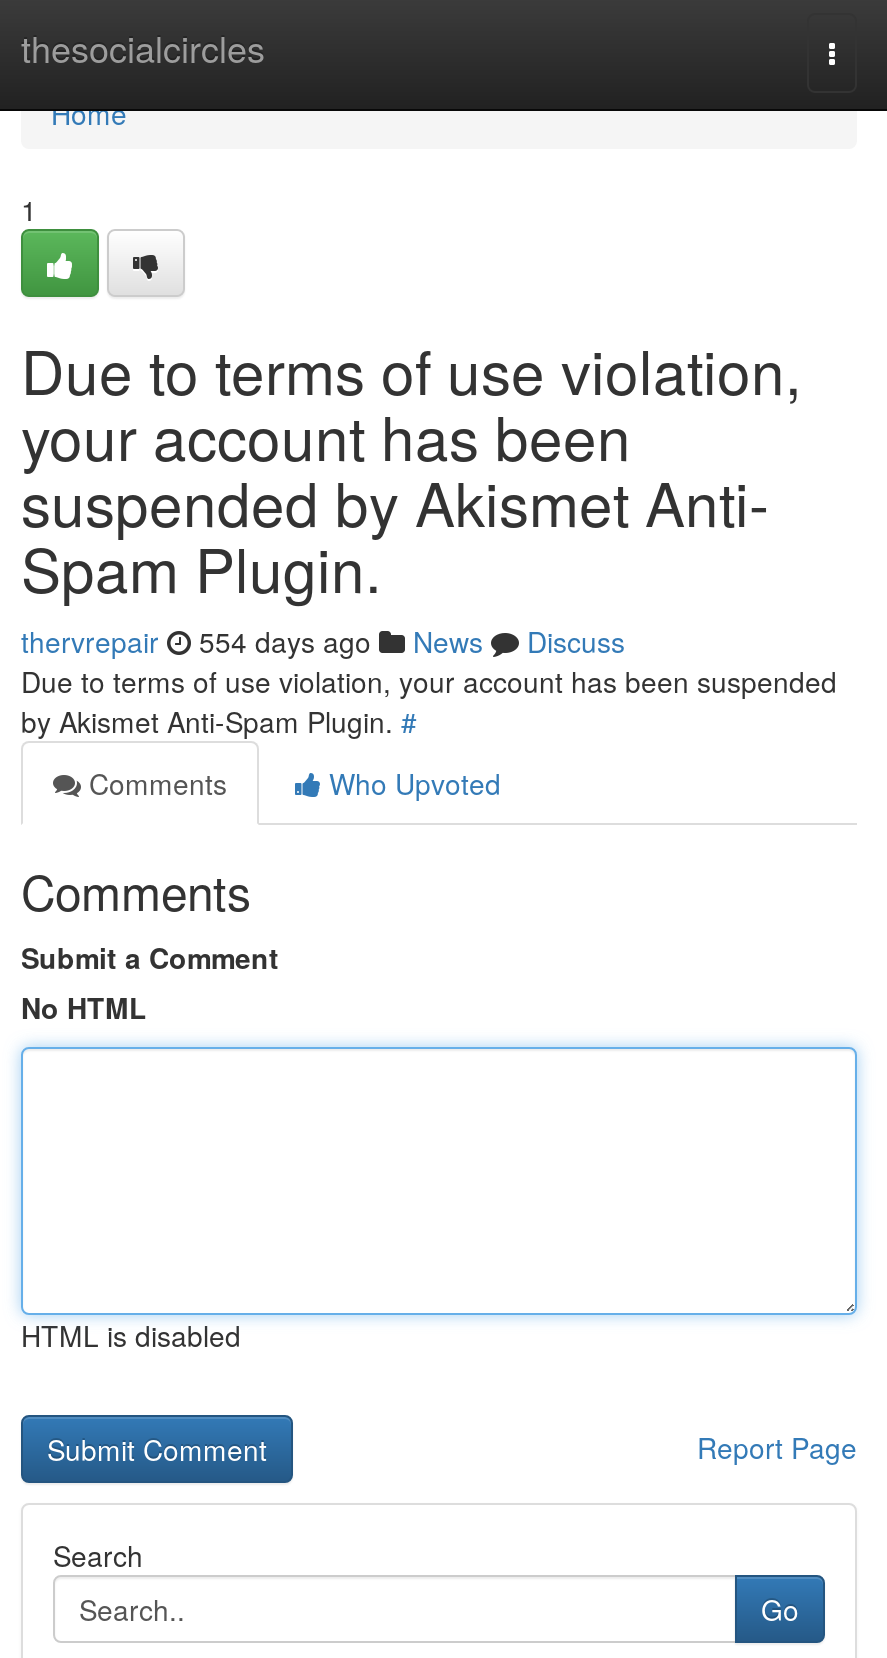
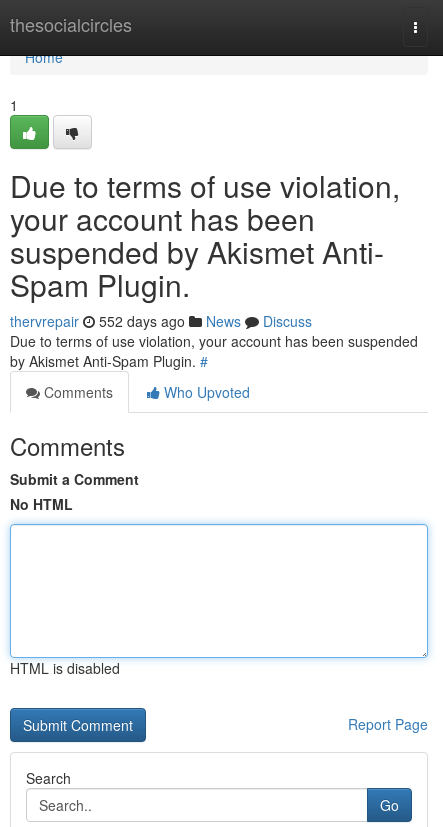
- thervrepair 554 days ago News Discuss
+ thervrepair 552 days ago News Discuss
